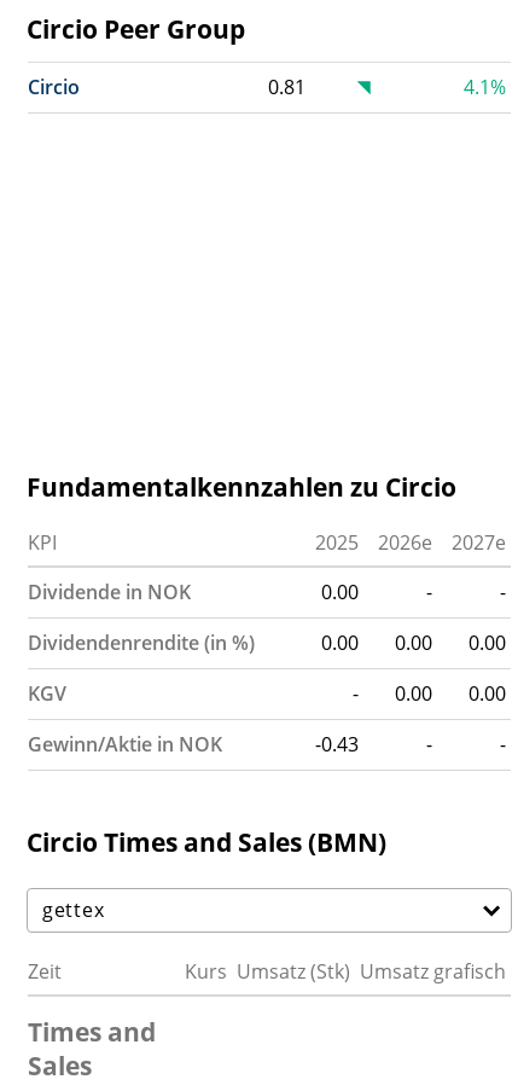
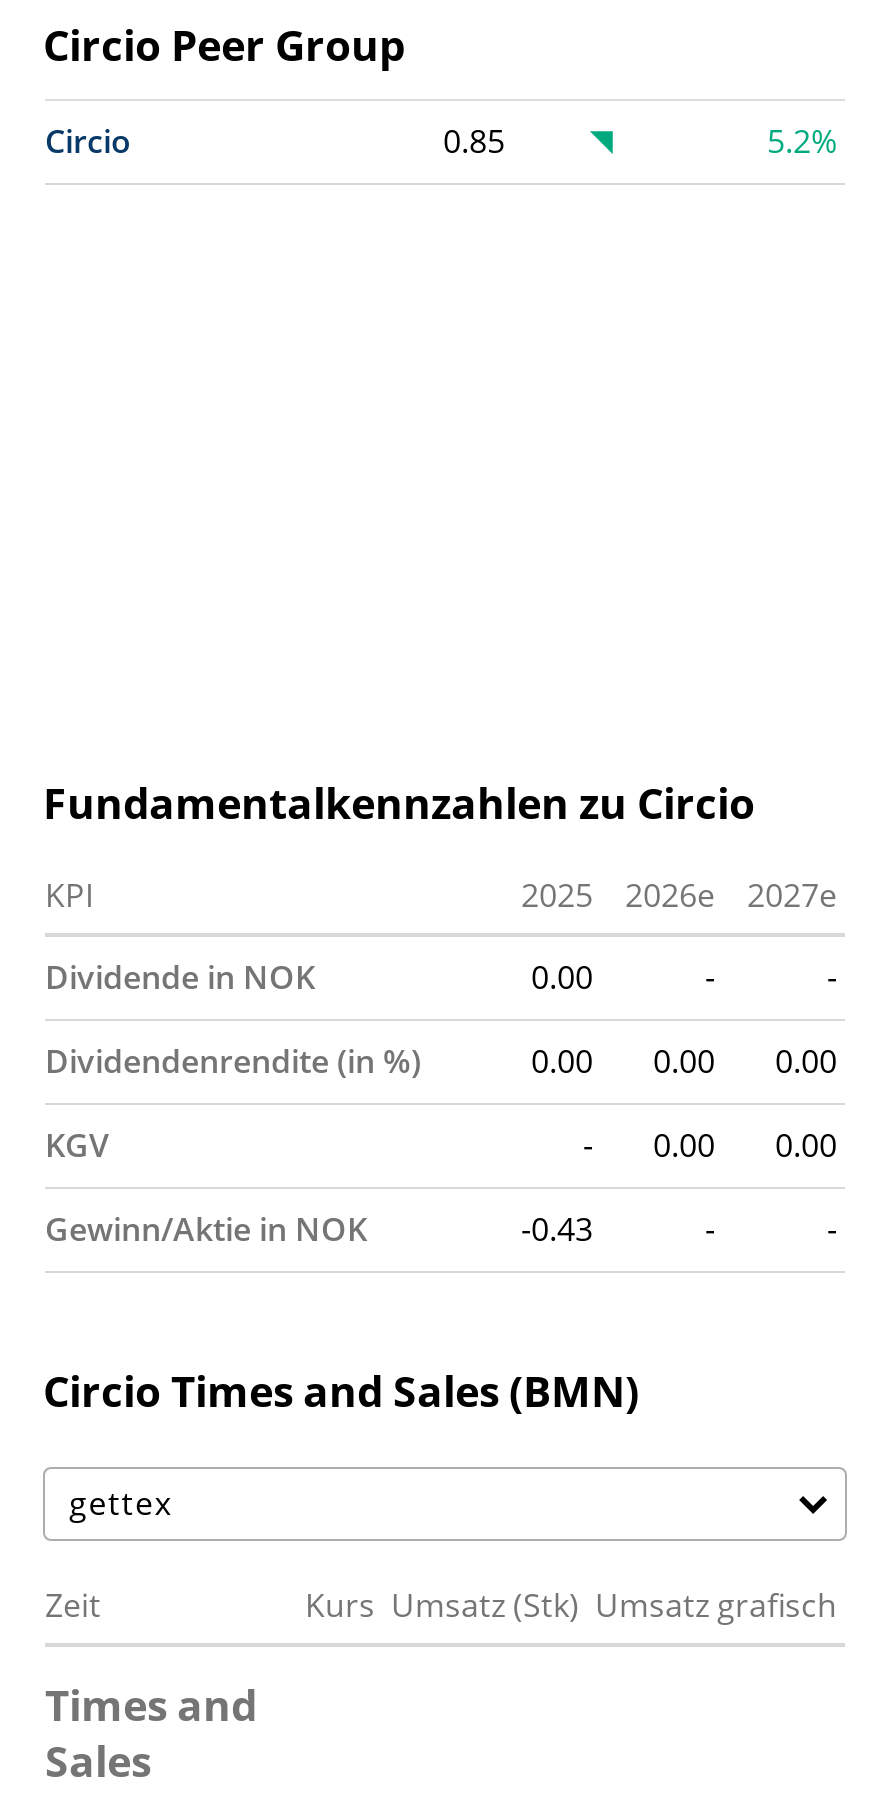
- 0.81
+ 0.85

- 4.1%
+ 5.2%
